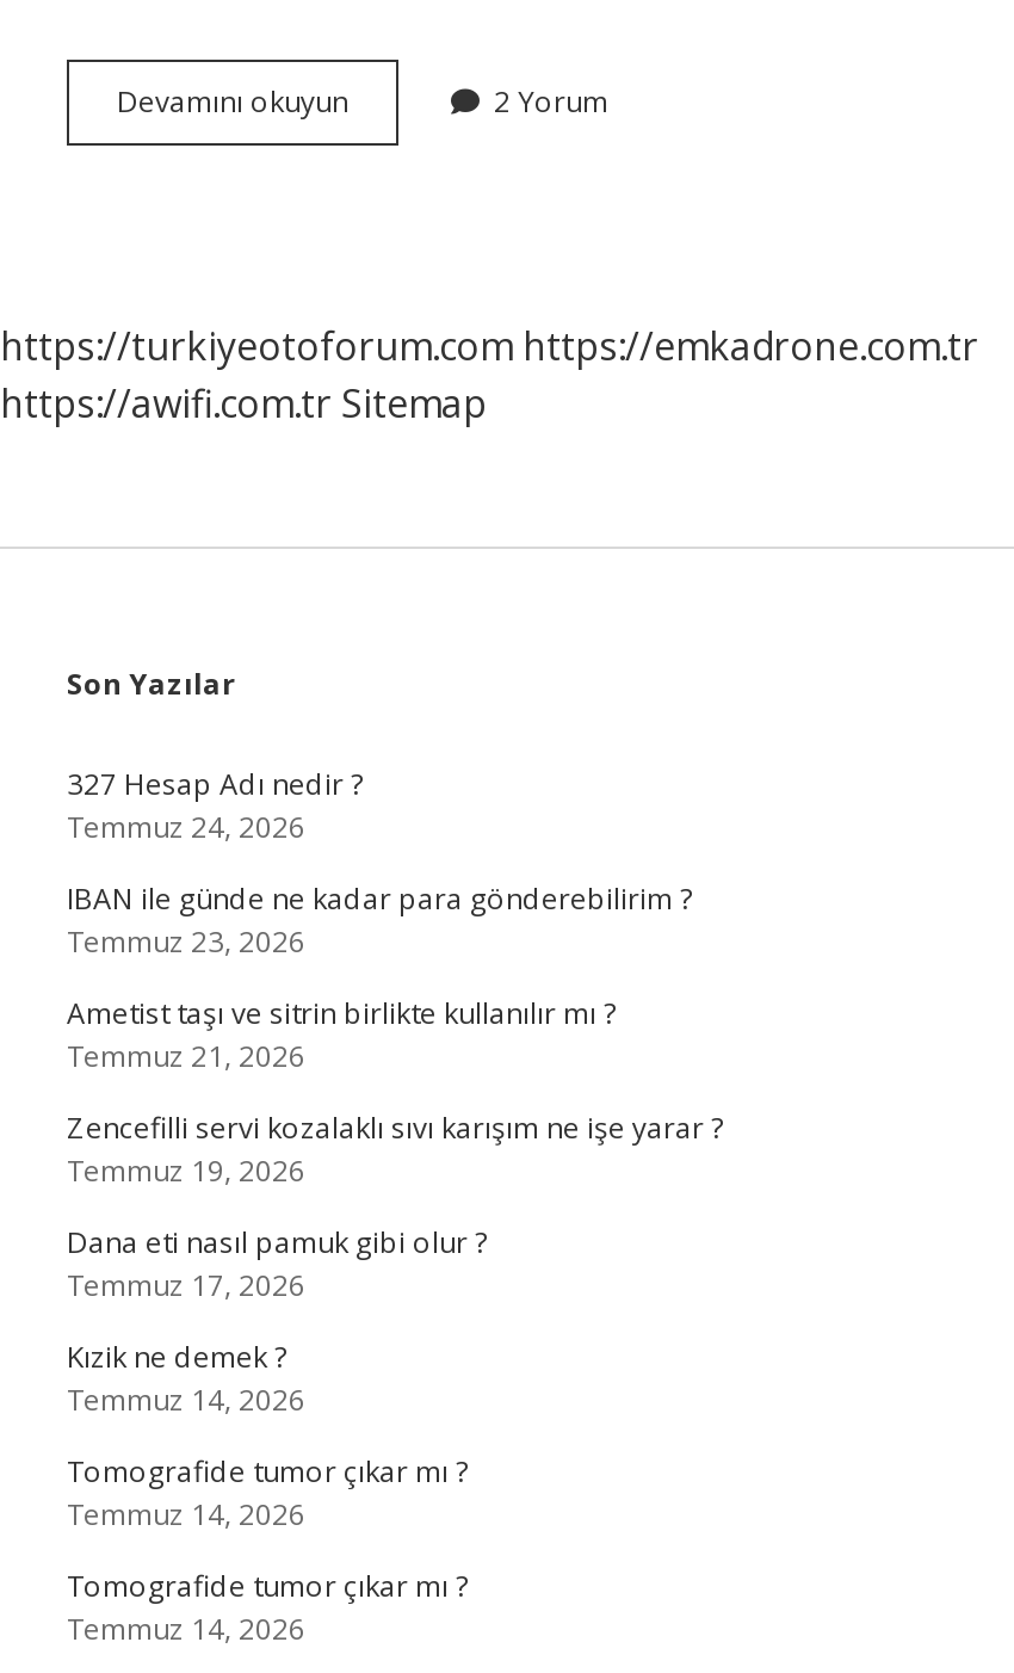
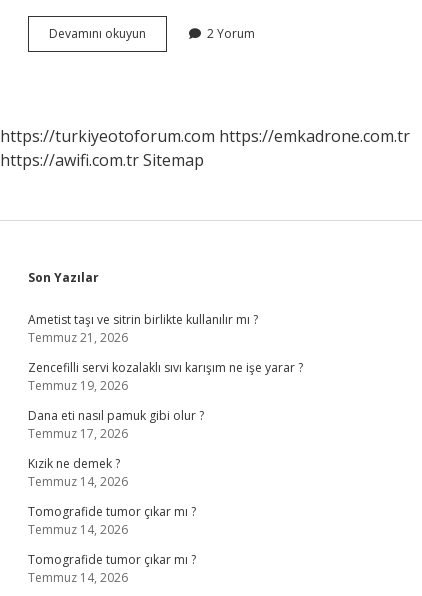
- 327 Hesap Adı nedir ?
- Temmuz 24, 2026
- IBAN ile günde ne kadar para gönderebilirim ?
- Temmuz 23, 2026
